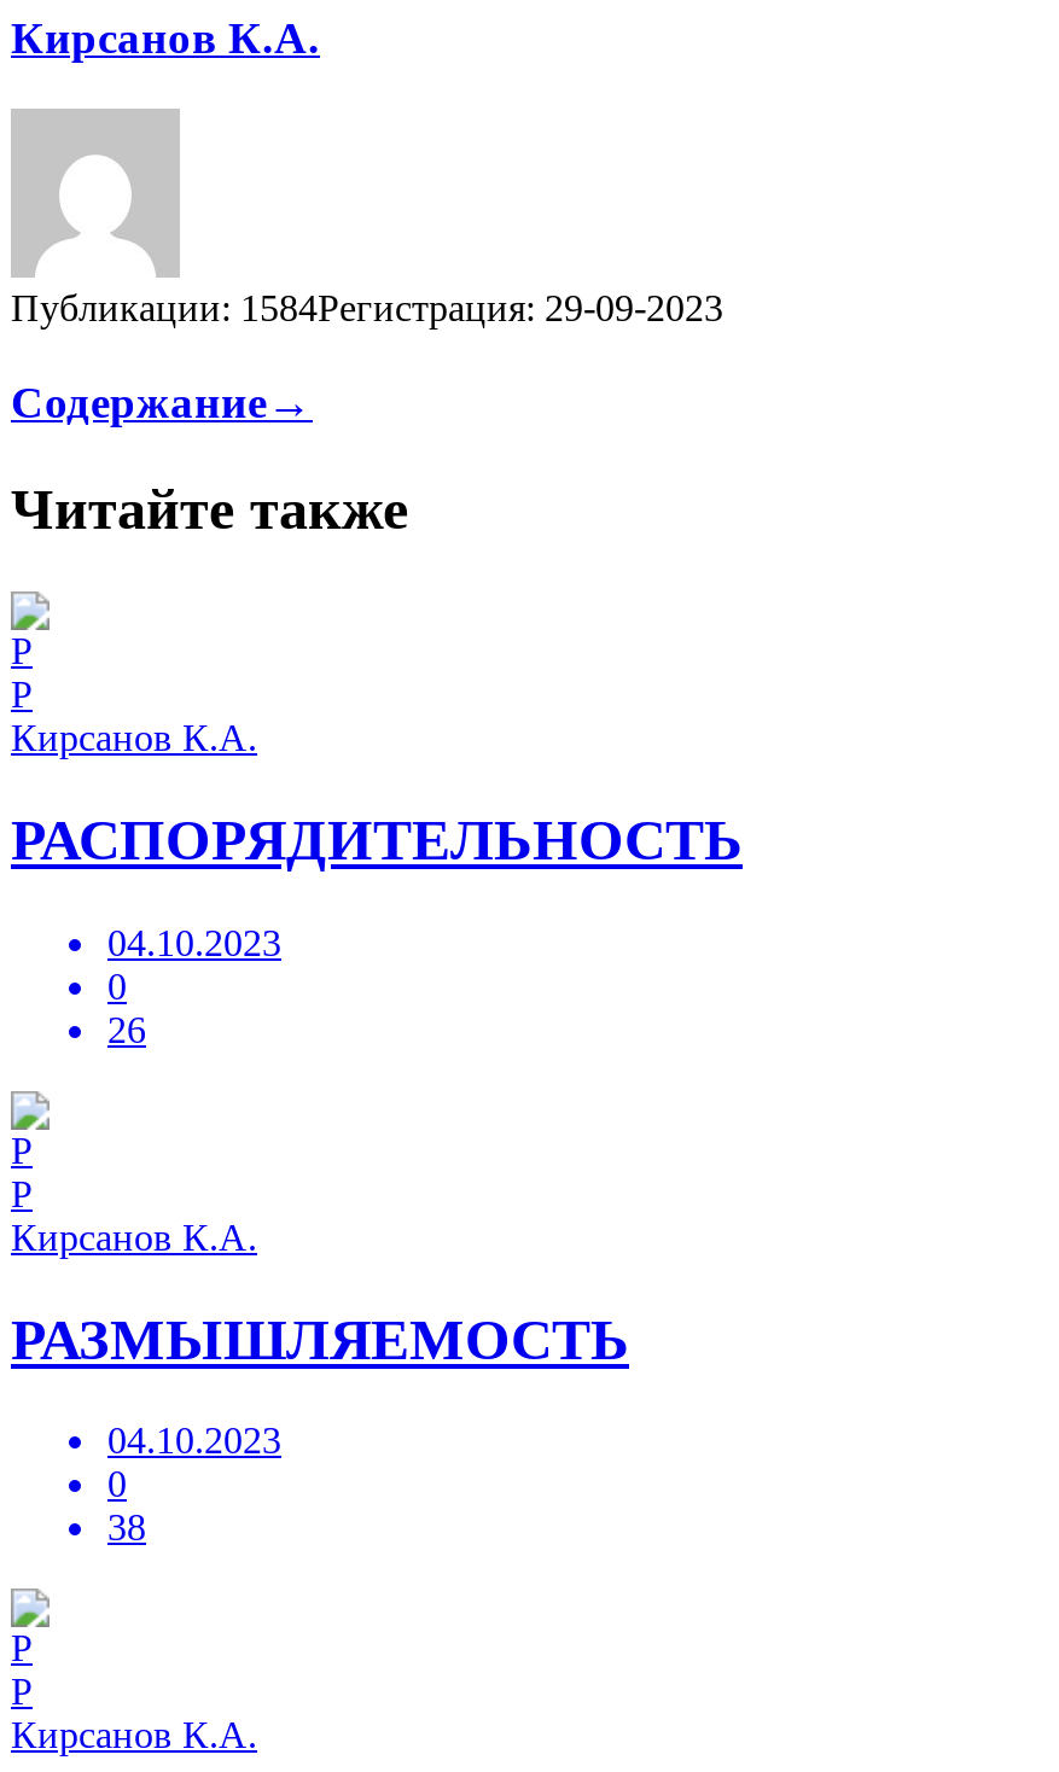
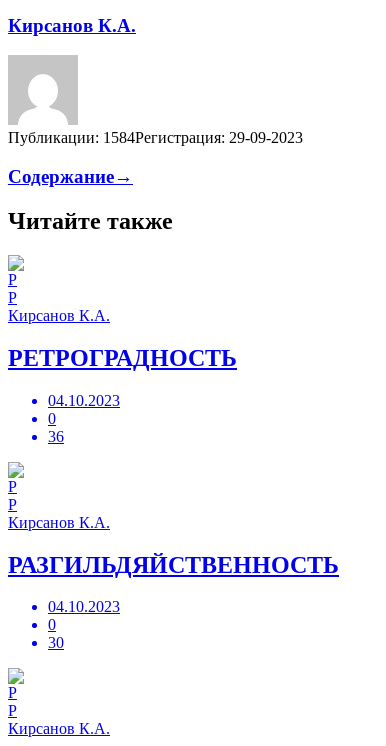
- РАСПОРЯДИТЕЛЬНОСТЬ
+ РЕТРОГРАДНОСТЬ

- 26
+ 36

- РАЗМЫШЛЯЕМОСТЬ
+ РАЗГИЛЬДЯЙСТВЕННОСТЬ

- 38
+ 30
